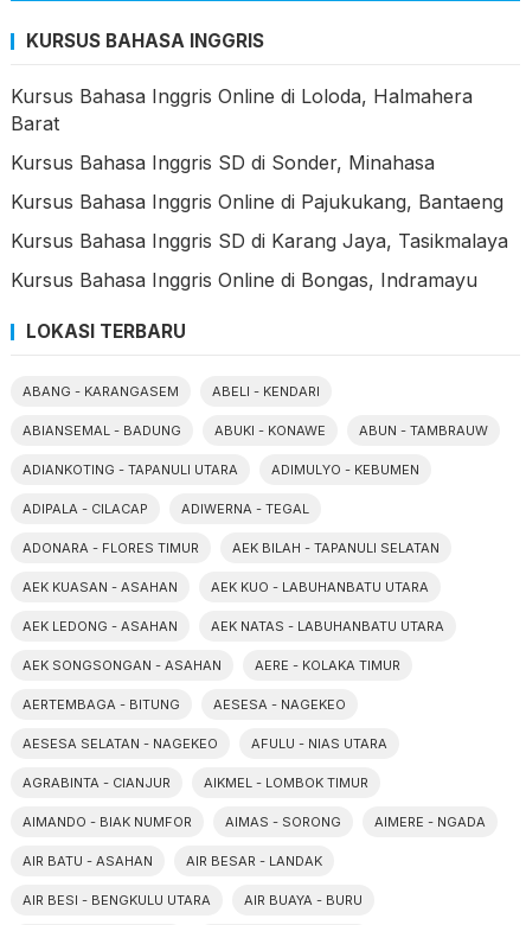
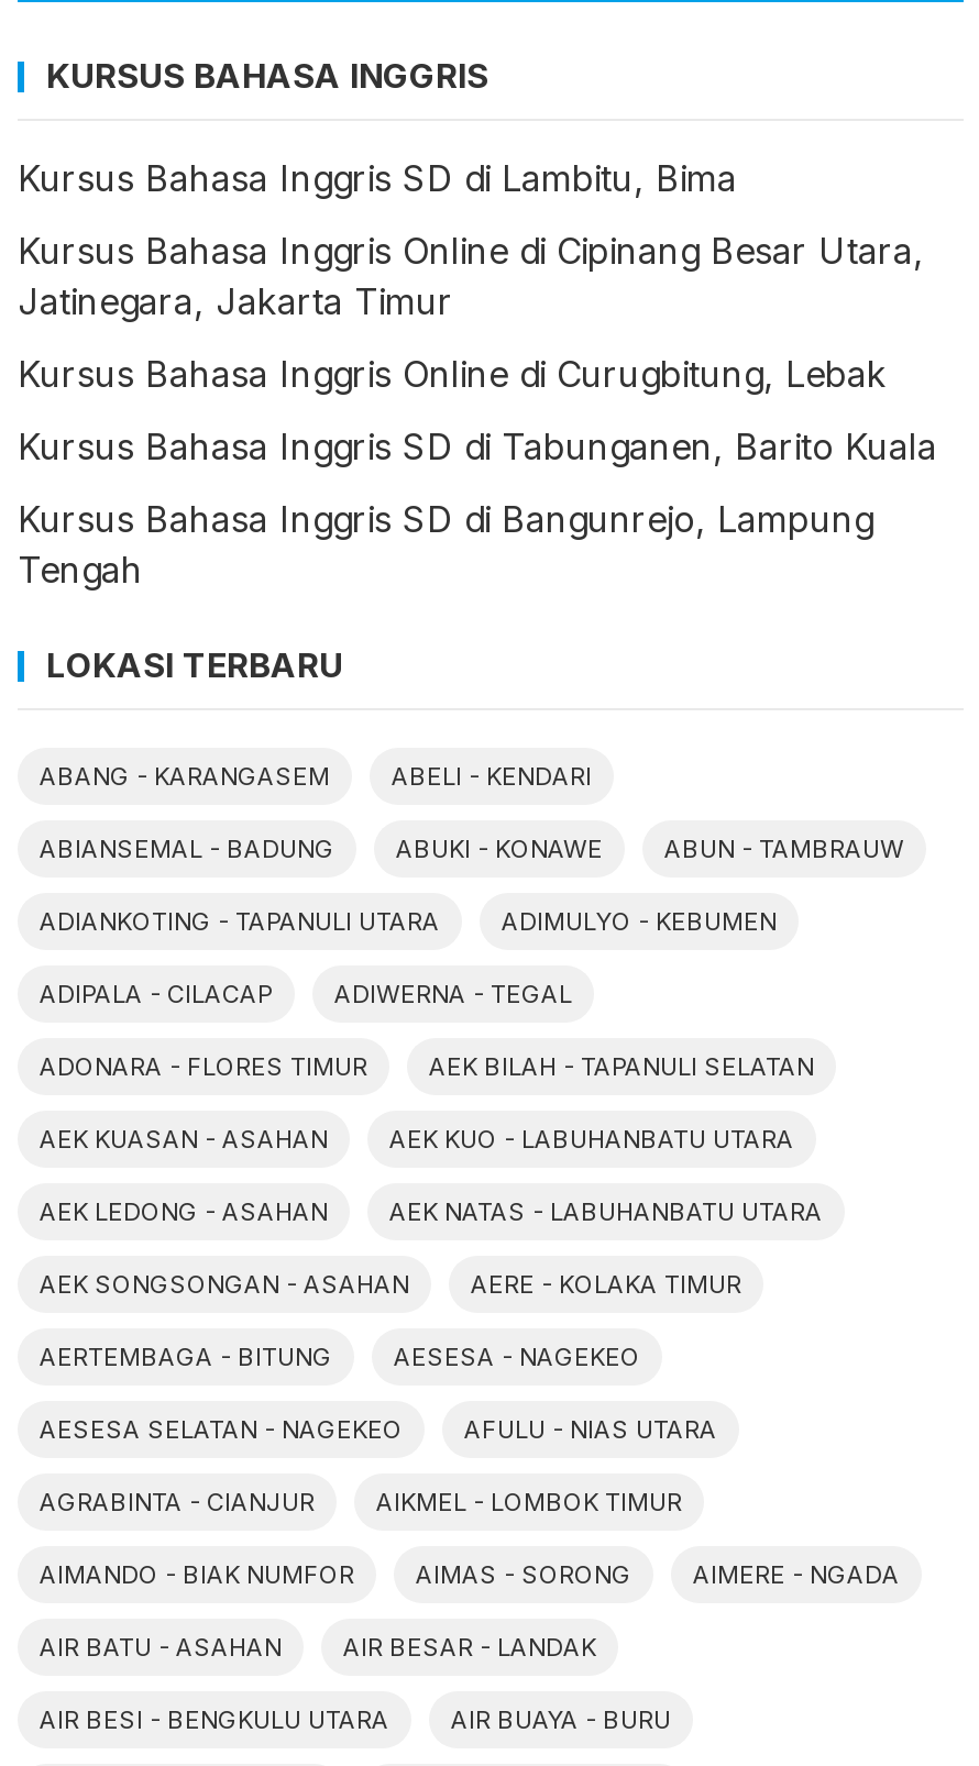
- Kursus Bahasa Inggris Online di Loloda, Halmahera
- Barat
+ Kursus Bahasa Inggris SD di Lambitu, Bima

- Kursus Bahasa Inggris SD di Sonder, Minahasa
+ Kursus Bahasa Inggris Online di Cipinang Besar Utara,
+ Jatinegara, Jakarta Timur

- Kursus Bahasa Inggris Online di Pajukukang, Bantaeng
+ Kursus Bahasa Inggris Online di Curugbitung, Lebak

- Kursus Bahasa Inggris SD di Karang Jaya, Tasikmalaya
+ Kursus Bahasa Inggris SD di Tabunganen, Barito Kuala

- Kursus Bahasa Inggris Online di Bongas, Indramayu
+ Kursus Bahasa Inggris SD di Bangunrejo, Lampung
+ Tengah
